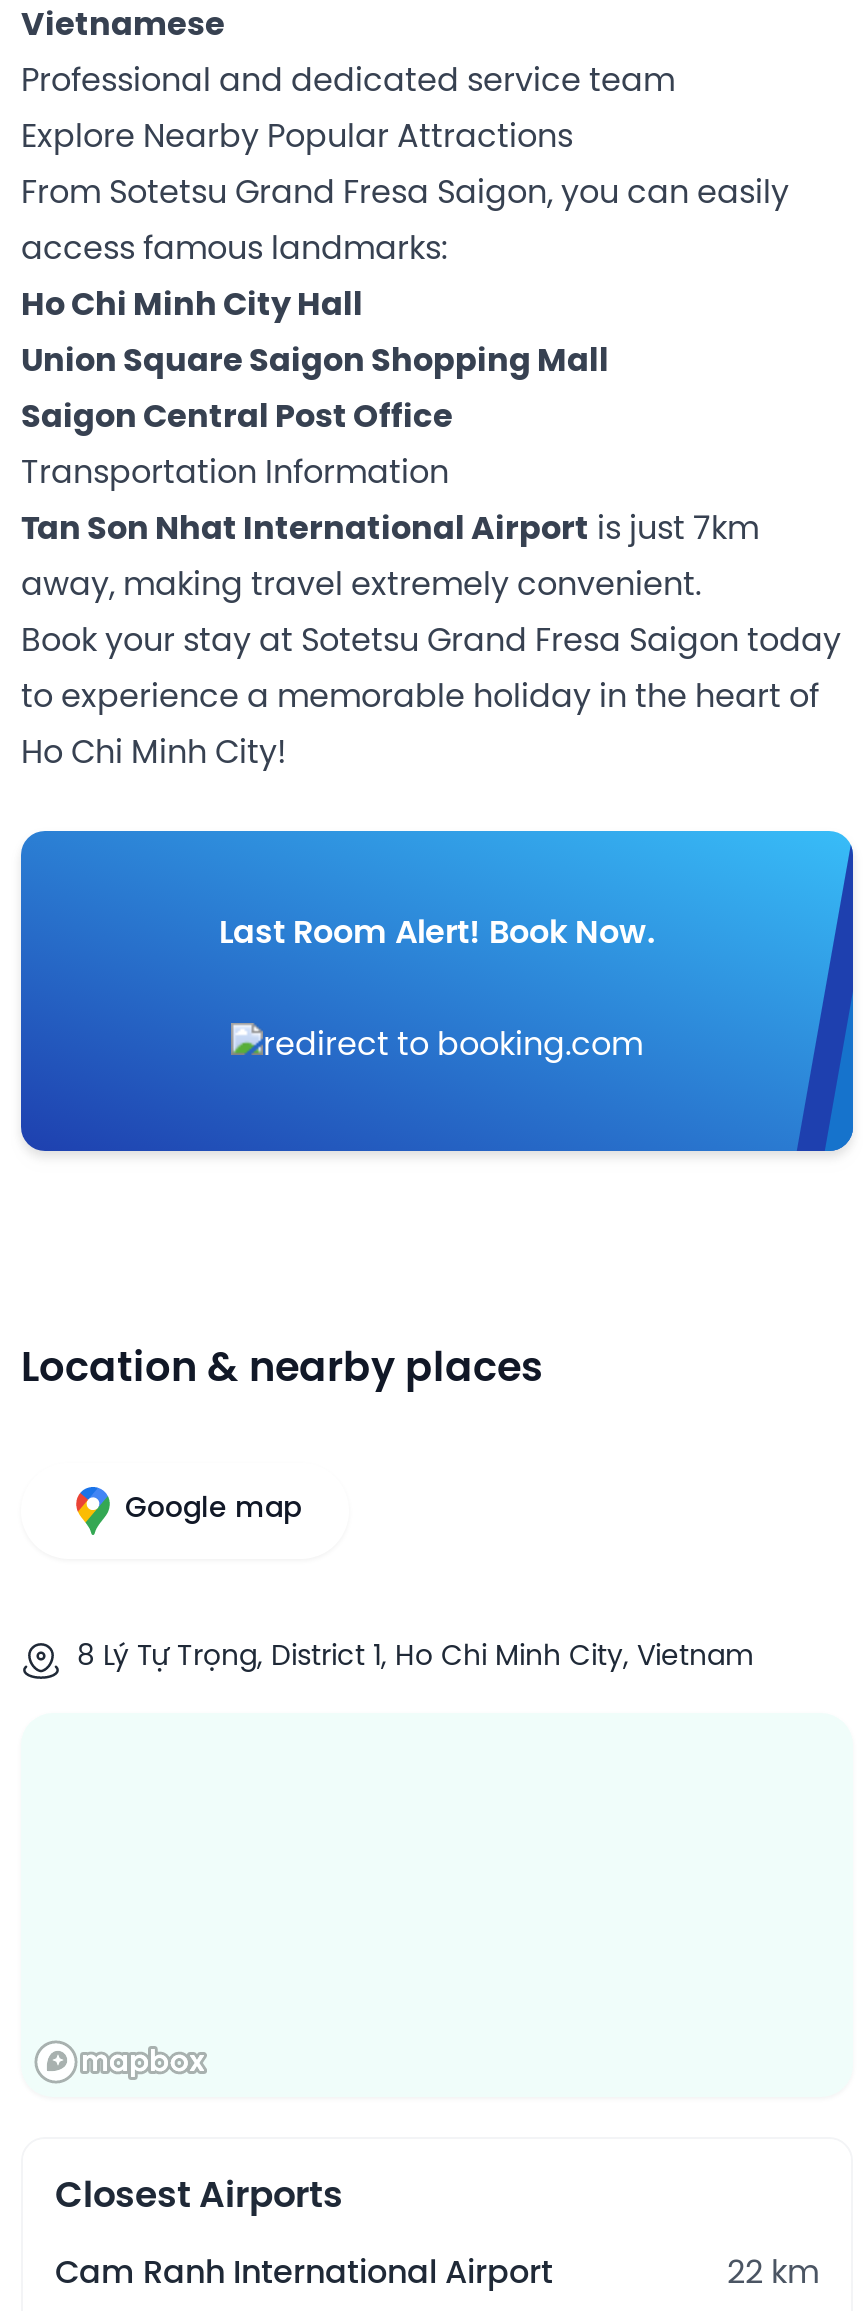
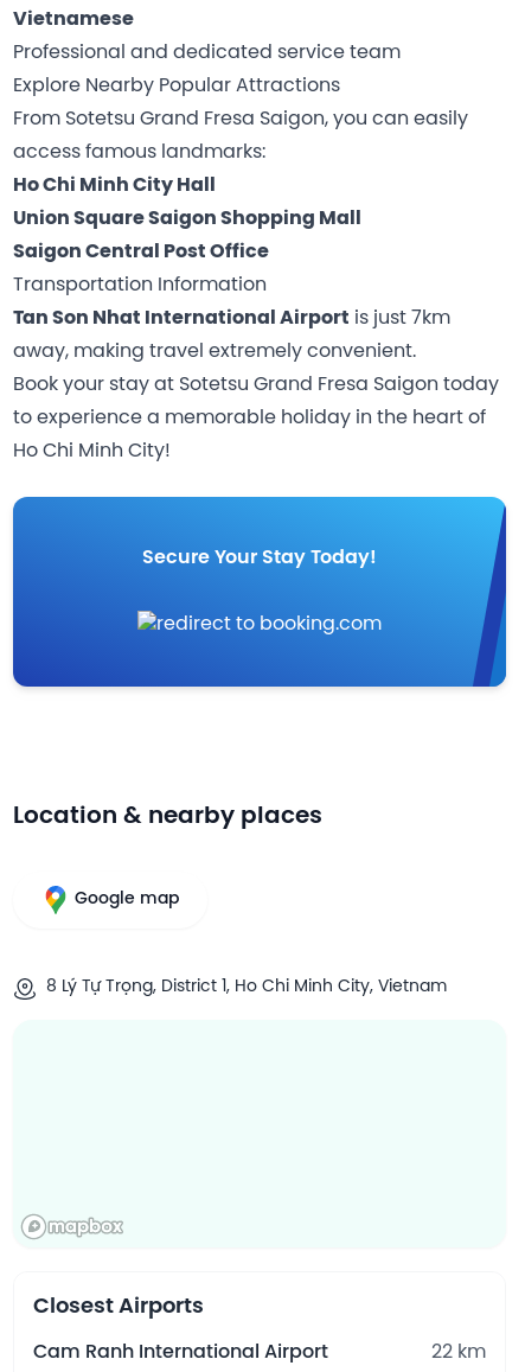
- Last Room Alert! Book Now.
+ Secure Your Stay Today!
